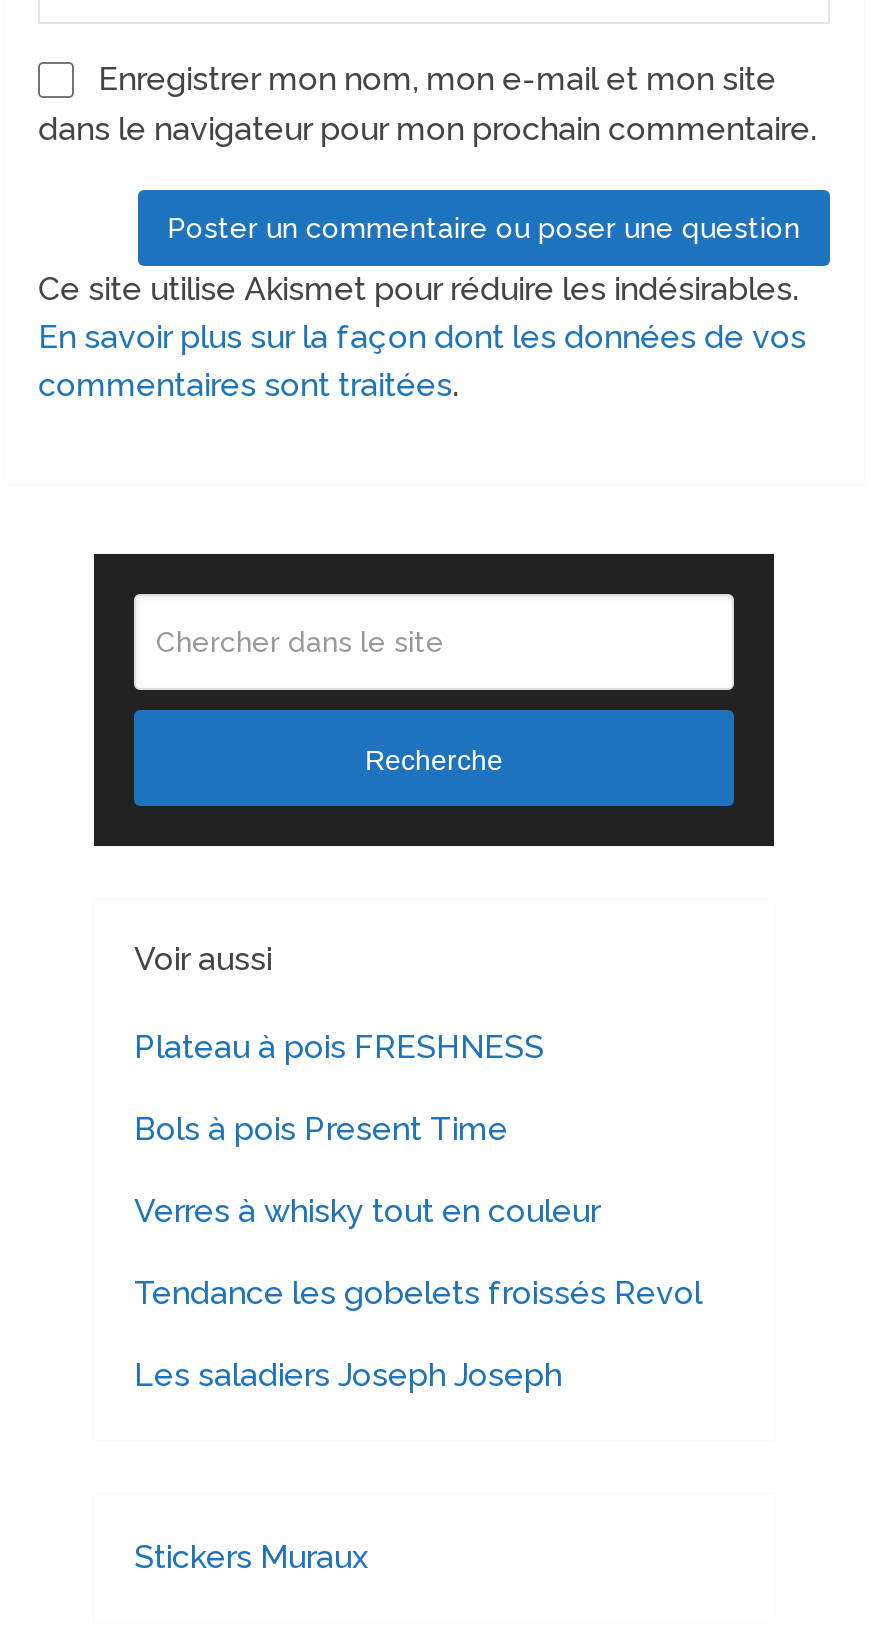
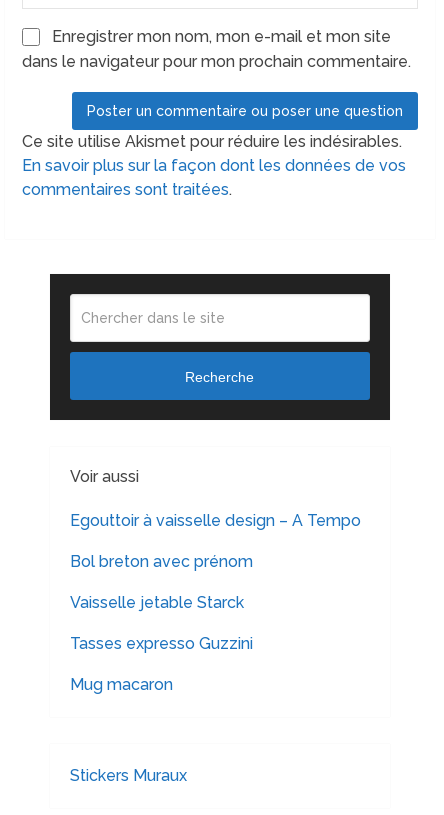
- Plateau à pois FRESHNESS
+ Egouttoir à vaisselle design – A Tempo

- Bols à pois Present Time
+ Bol breton avec prénom

- Verres à whisky tout en couleur
+ Vaisselle jetable Starck

- Tendance les gobelets froissés Revol
+ Tasses expresso Guzzini

- Les saladiers Joseph Joseph
+ Mug macaron
